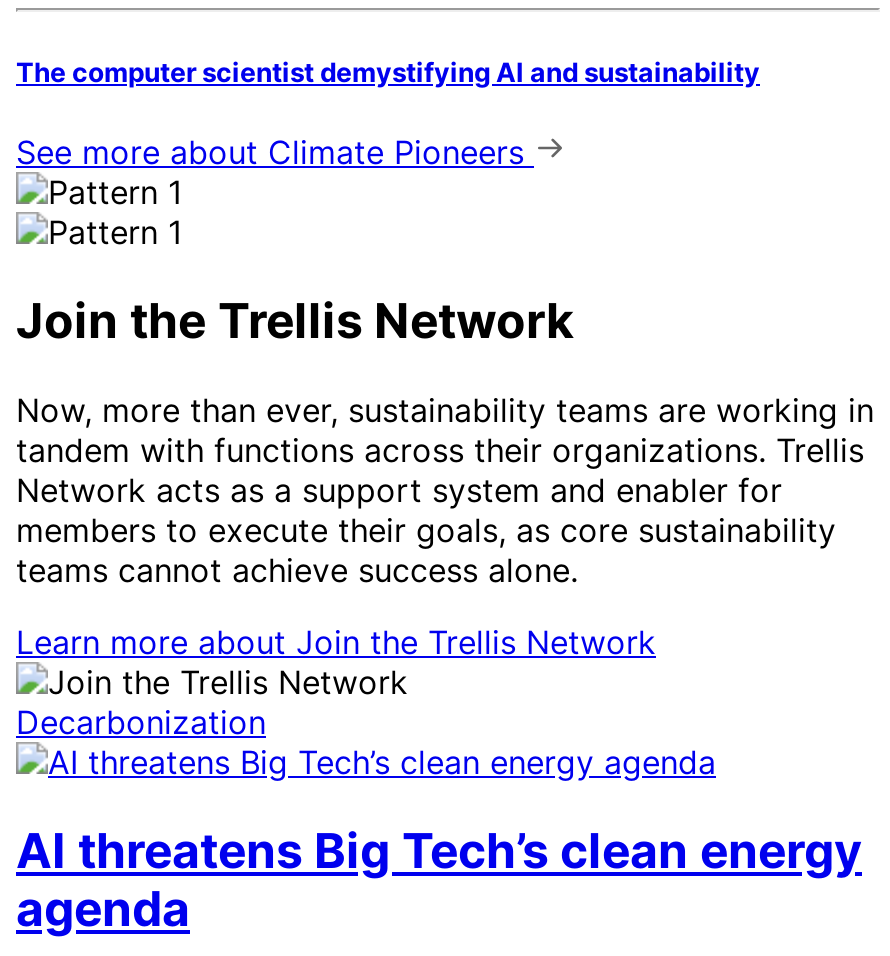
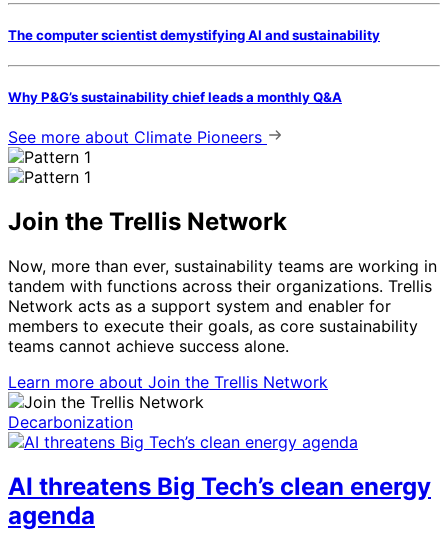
+ Why P&G’s sustainability chief leads a monthly Q&A
